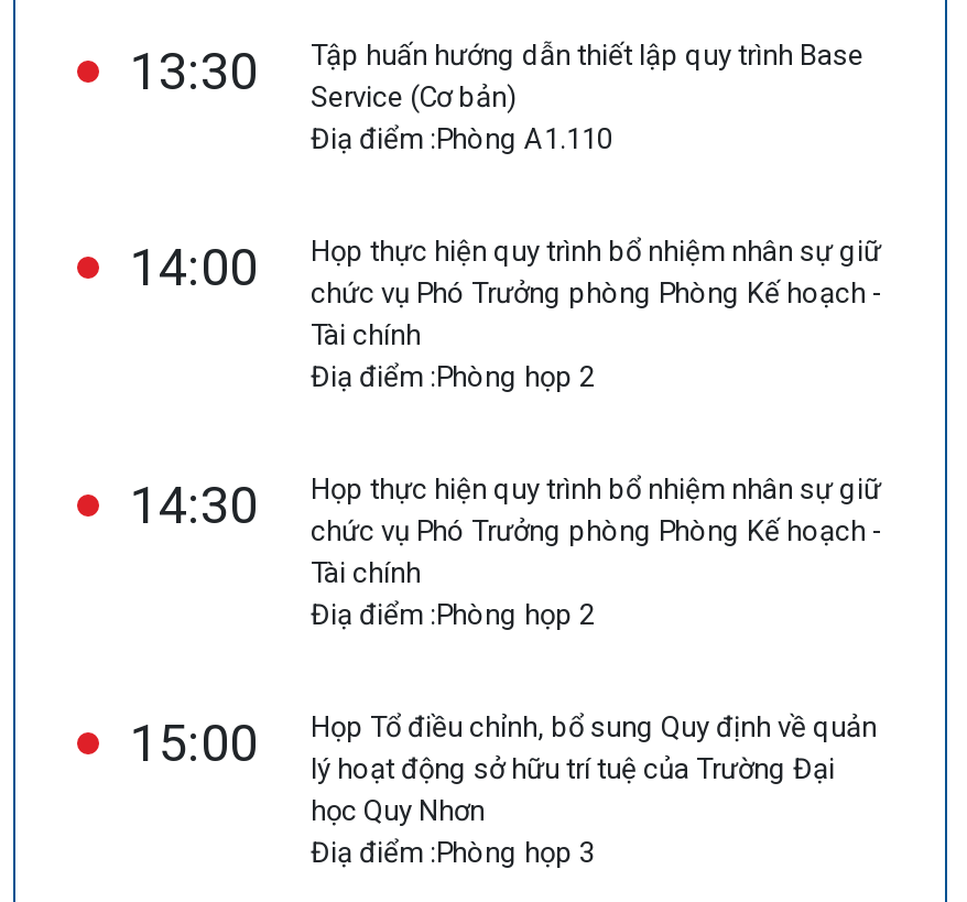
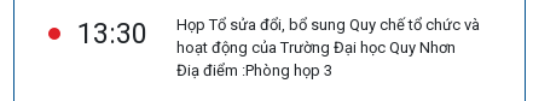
- Tập huấn hướng dẫn thiết lập quy trình Base
- Service (Cơ bản)
- Điạ điểm : Phòng A1.110
- 14:00
- Họp thực hiện quy trình bổ nhiệm nhân sự giữ
- chức vụ Phó Trưởng phòng Phòng Kế hoạch -
- Tài chính
- Điạ điểm : Phòng họp 2
- 14:30
- Họp thực hiện quy trình bổ nhiệm nhân sự giữ
- chức vụ Phó Trưởng phòng Phòng Kế hoạch -
- Tài chính
- Điạ điểm : Phòng họp 2
- 15:00
- Họp Tổ điều chỉnh, bổ sung Quy định về quản
- lý hoạt động sở hữu trí tuệ của Trường Đại
- học Quy Nhơn
+ Họp Tổ sửa đổi, bổ sung Quy chế tổ chức và
+ hoạt động của Trường Đại học Quy Nhơn
